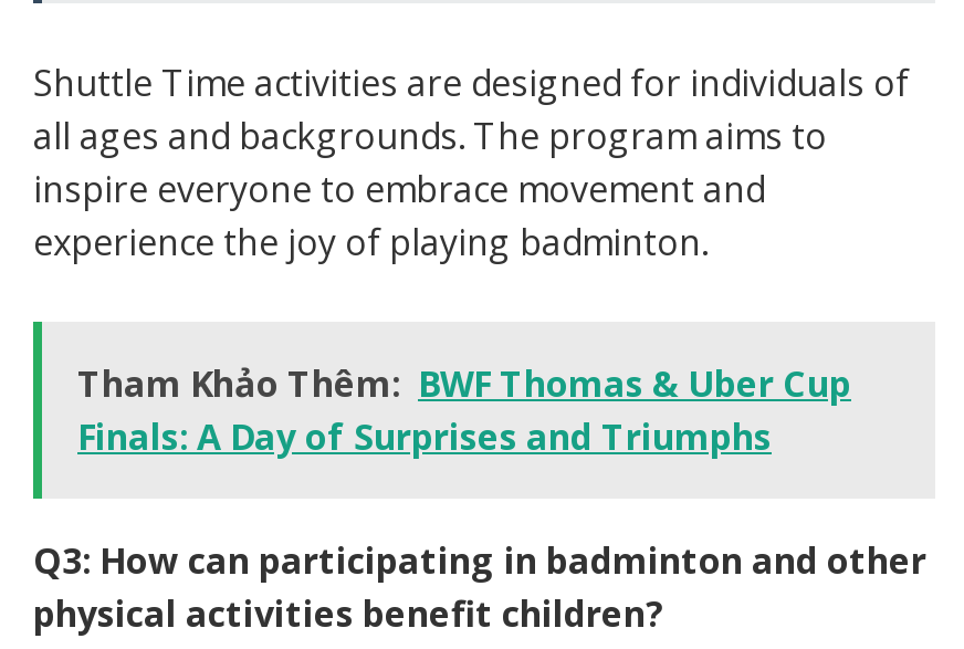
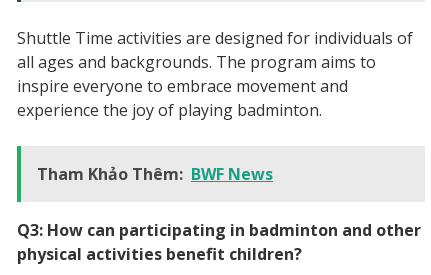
- Tham Khảo Thêm: BWF Thomas & Uber Cup
- Finals: A Day of Surprises and Triumphs
+ Tham Khảo Thêm: BWF News
